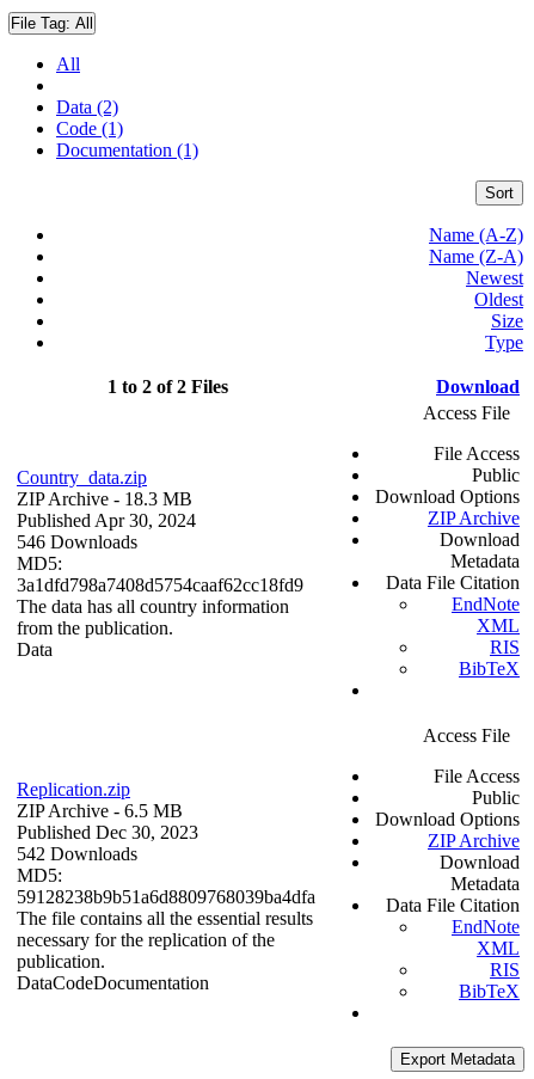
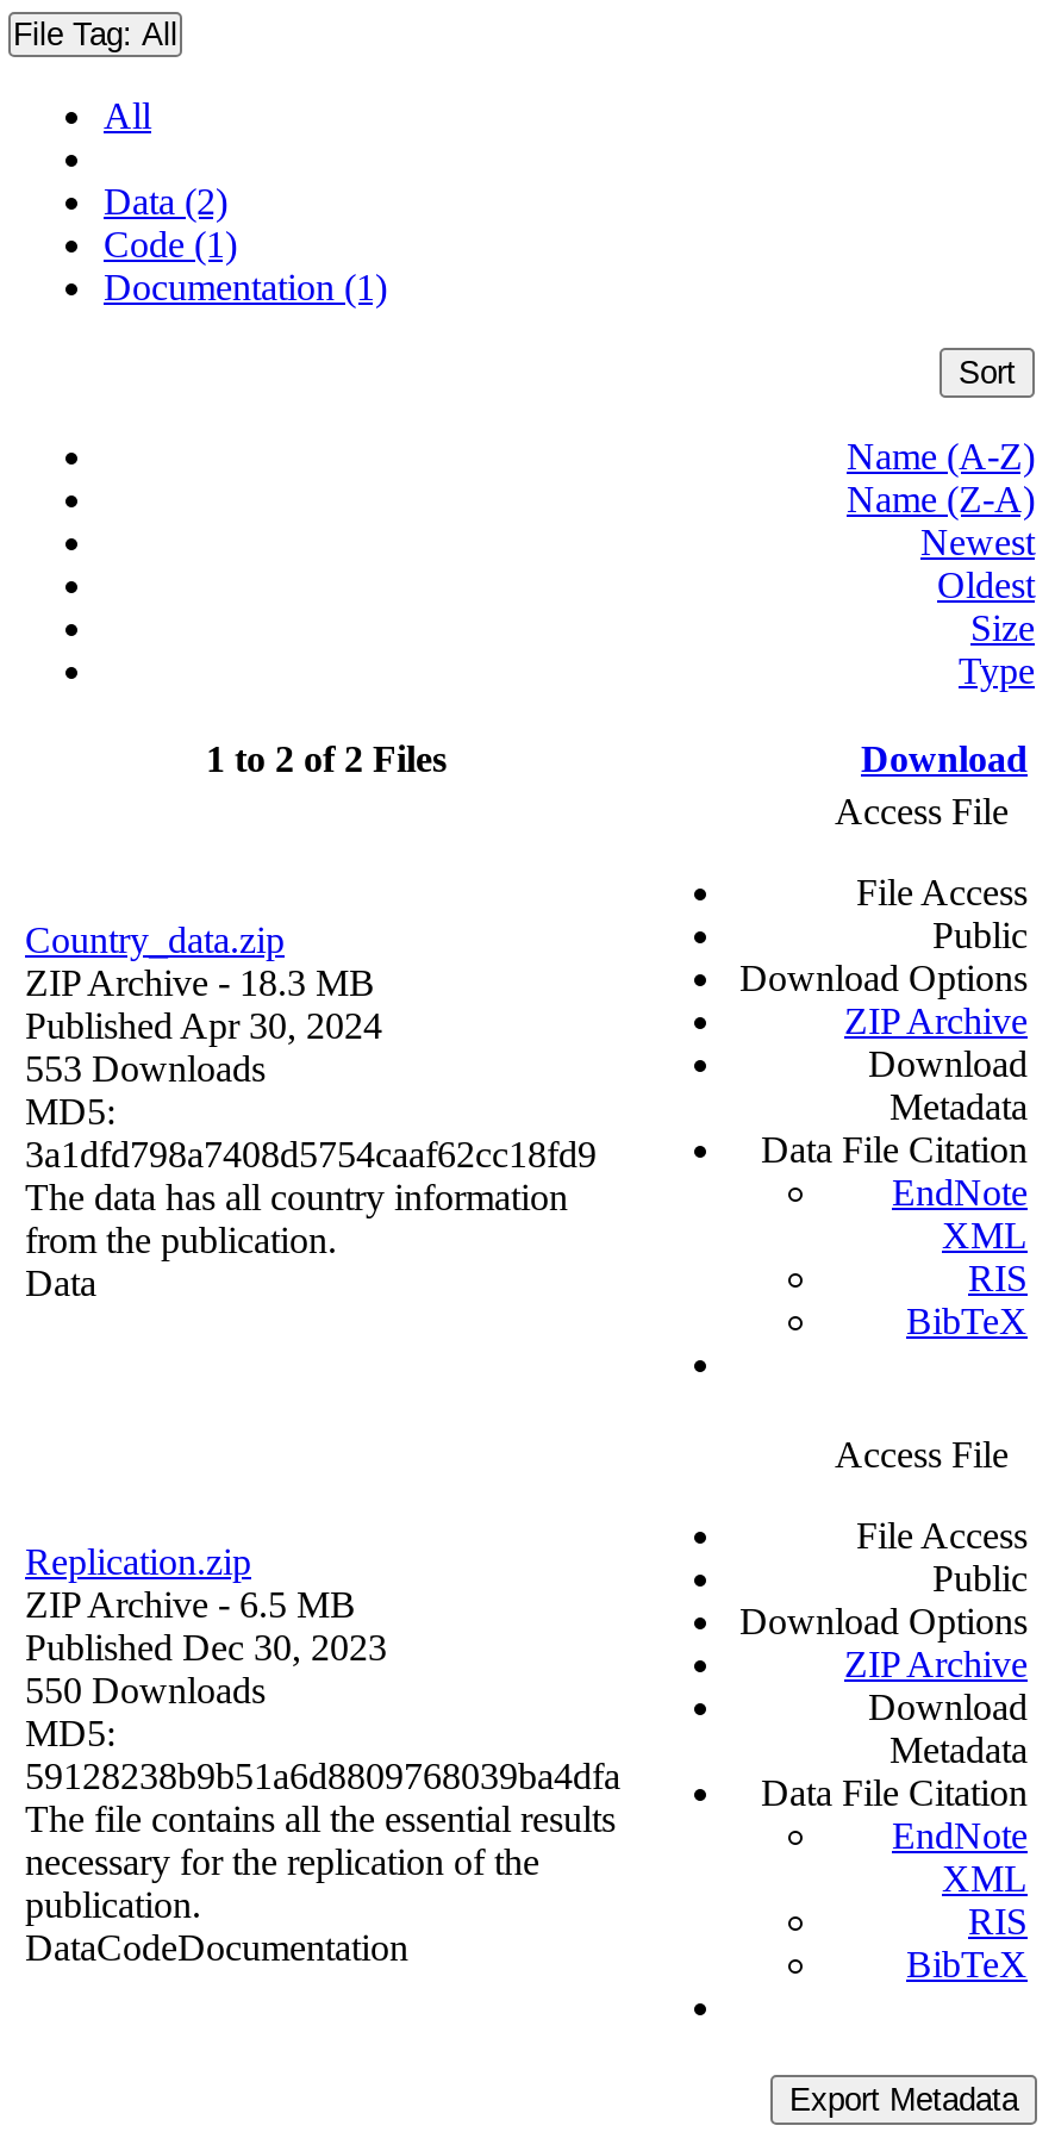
- 546 Downloads
+ 553 Downloads

- 542 Downloads
+ 550 Downloads
